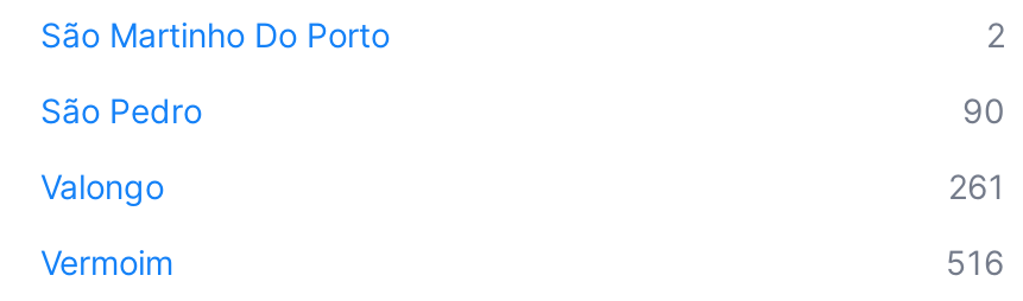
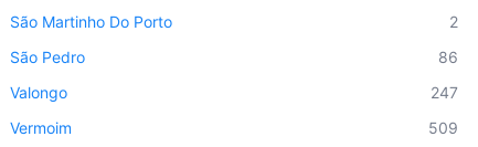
- 90
+ 86

- 261
+ 247

- 516
+ 509
